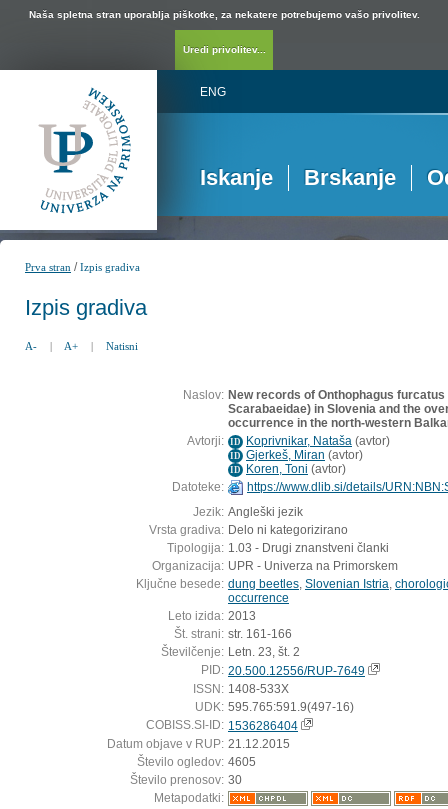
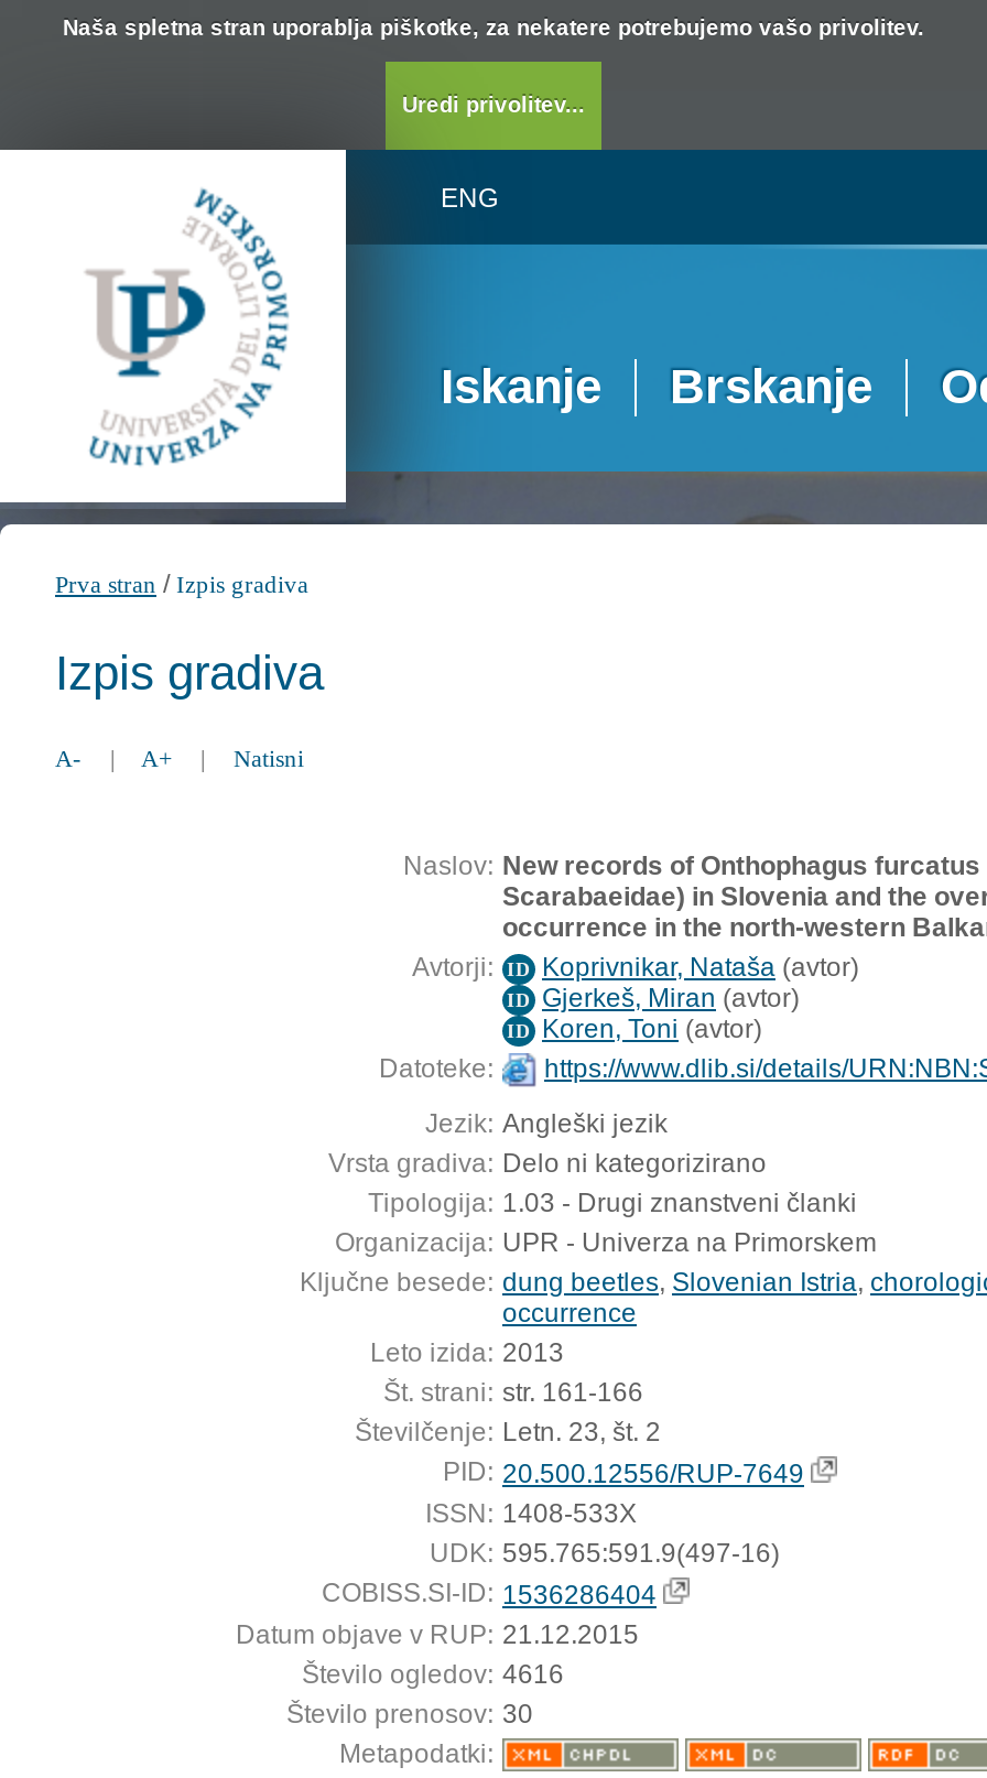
- Število ogledov: 4605
+ Število ogledov: 4616
